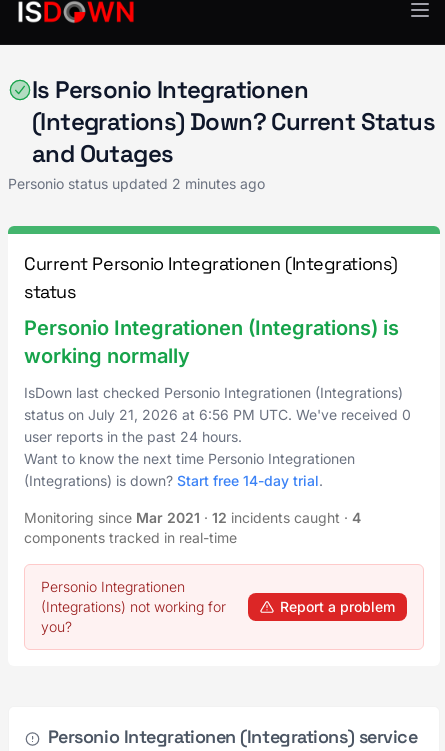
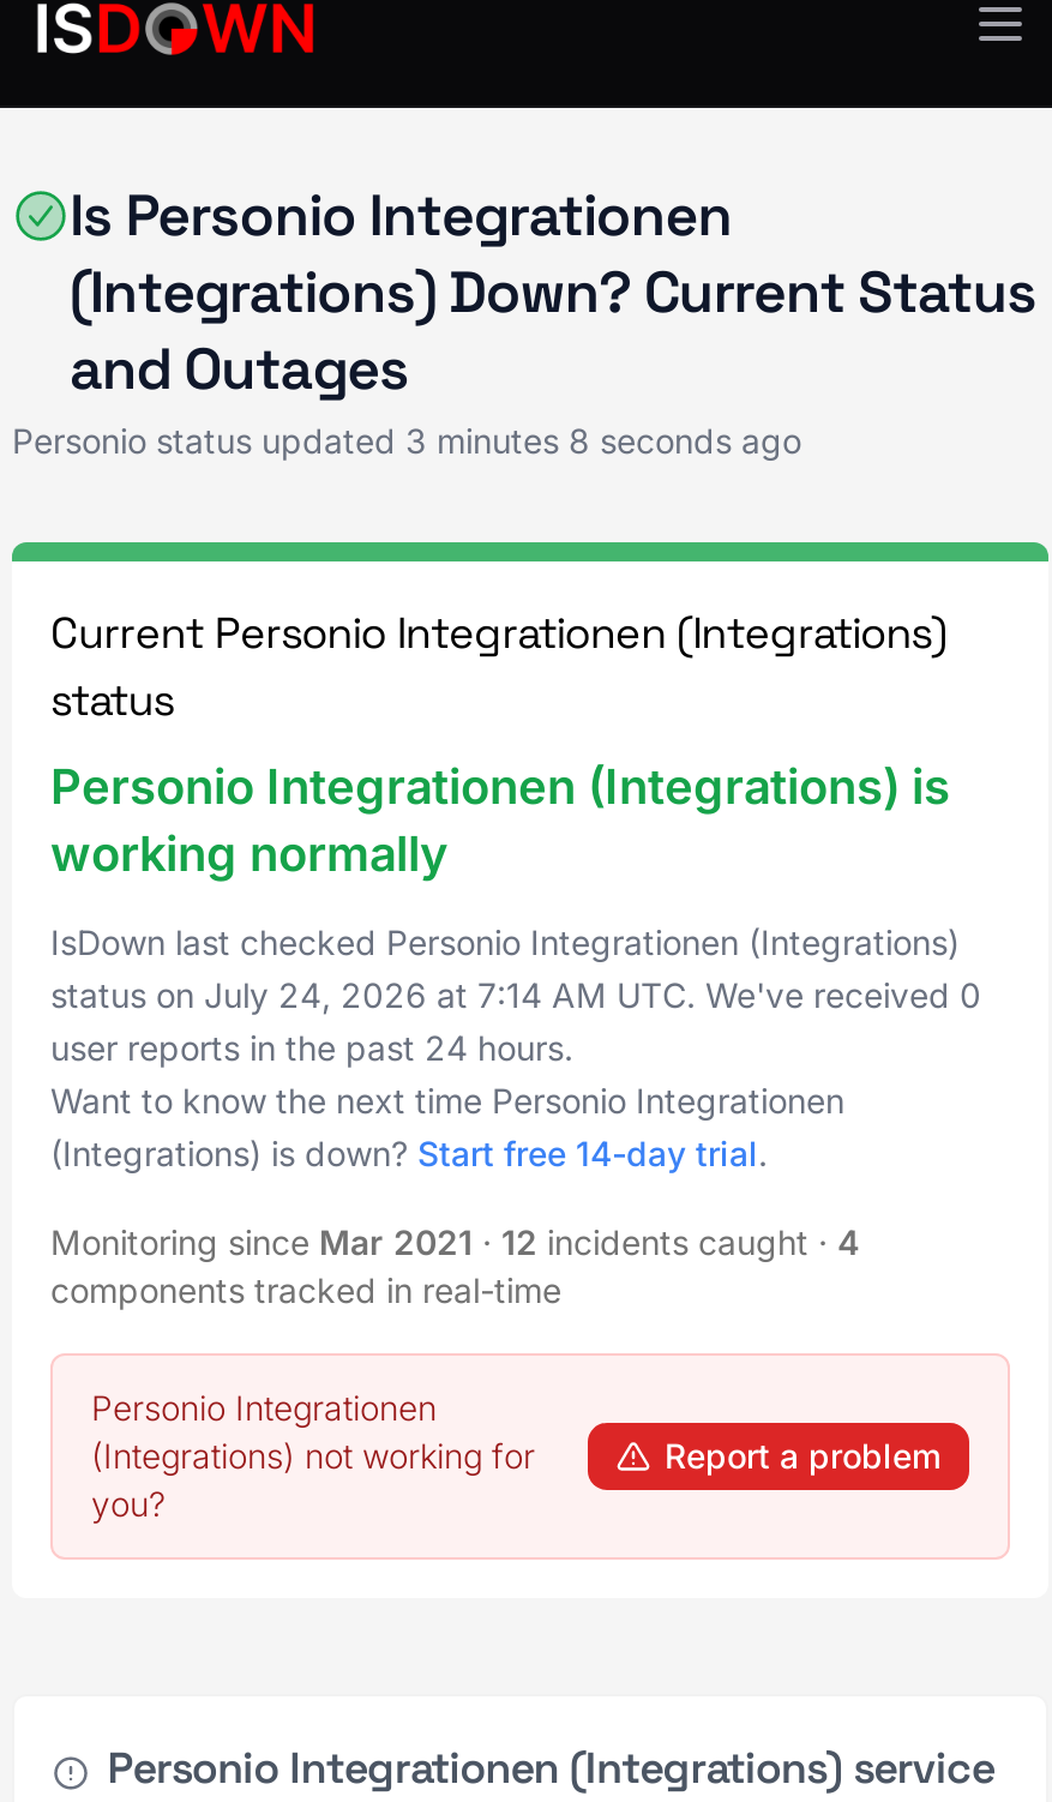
- Personio status updated 2 minutes ago
+ Personio status updated 3 minutes 8 seconds ago

- status on July 21, 2026 at 6:56 PM UTC. We've received 0
+ status on July 24, 2026 at 7:14 AM UTC. We've received 0
